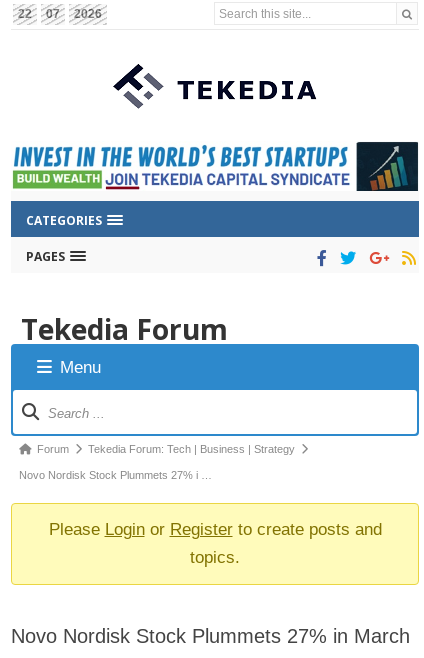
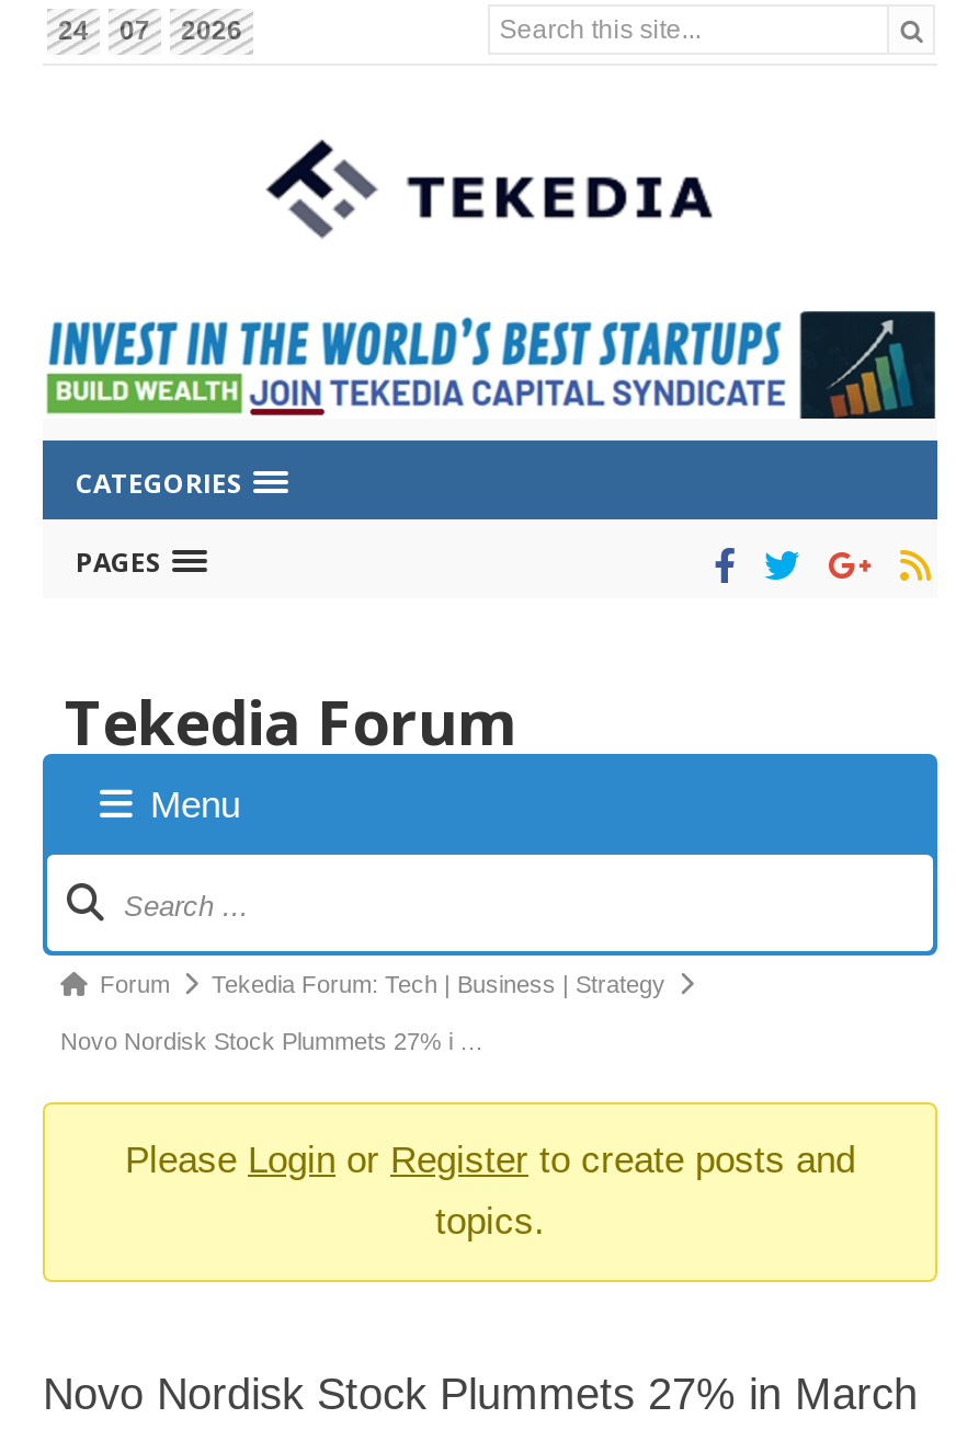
- 22 07 2026
+ 24 07 2026
